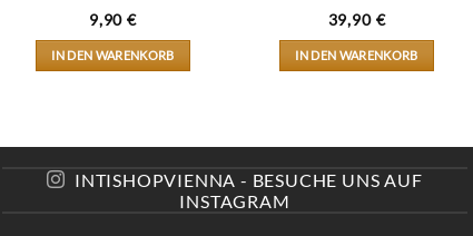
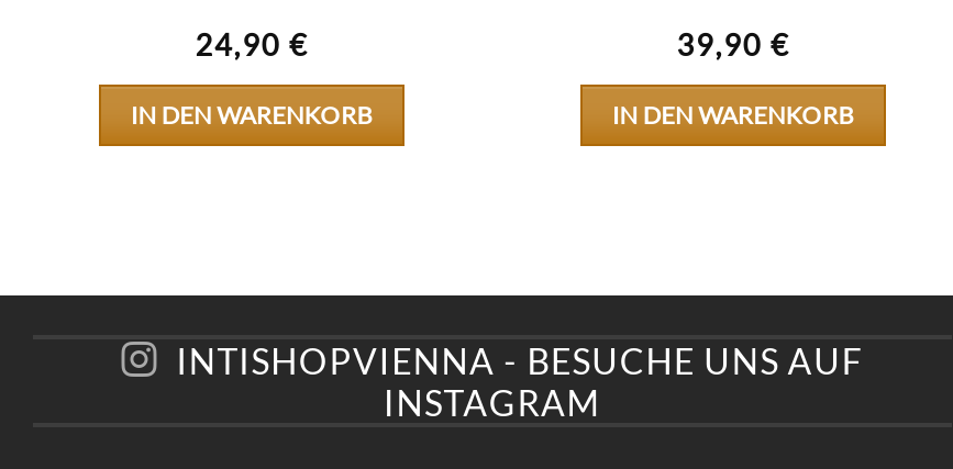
- 9,90 €
+ 24,90 €
